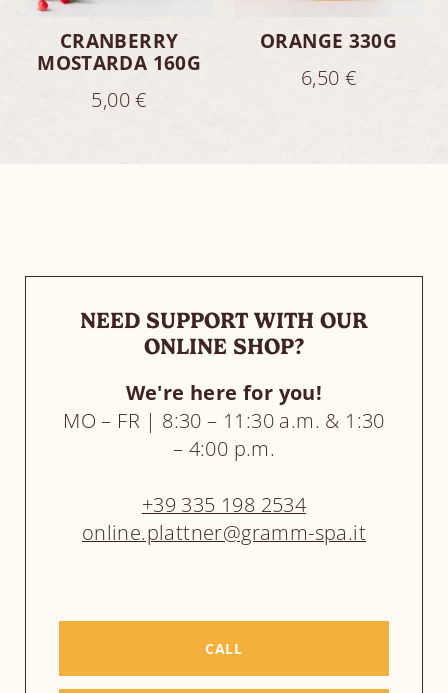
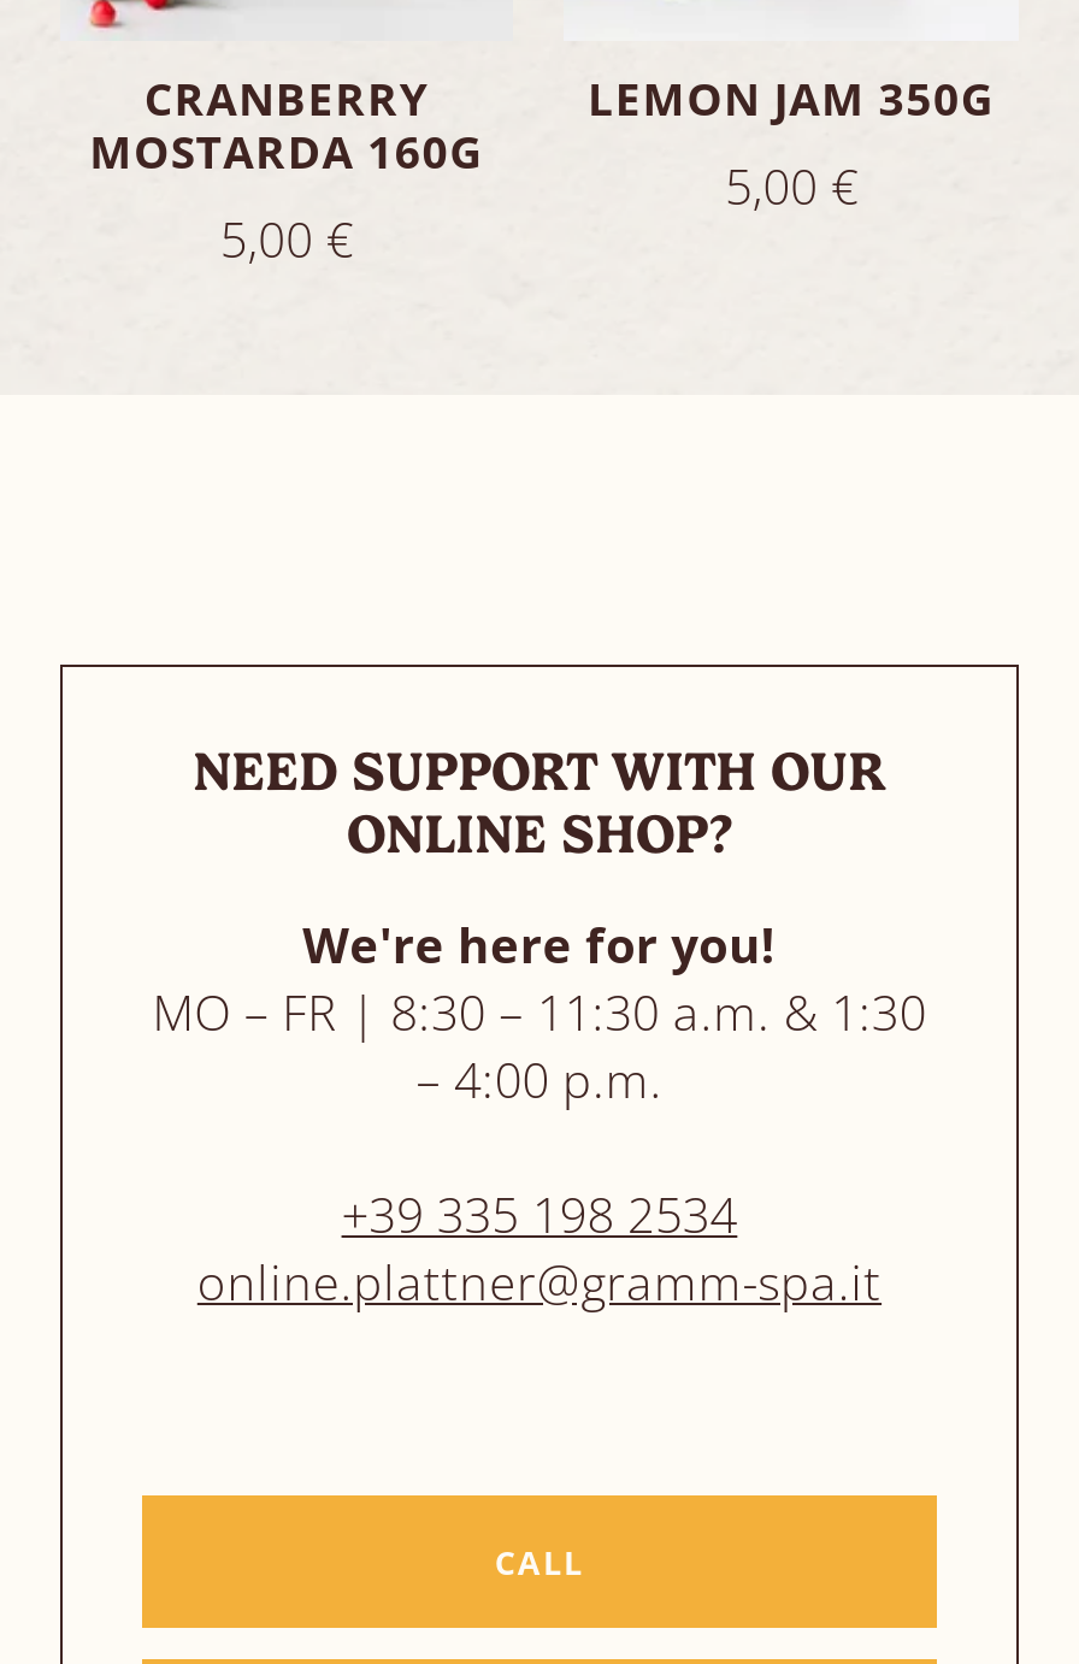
- ORANGE 330G
- 6,50 €
+ LEMON JAM 350G
+ 5,00 €
